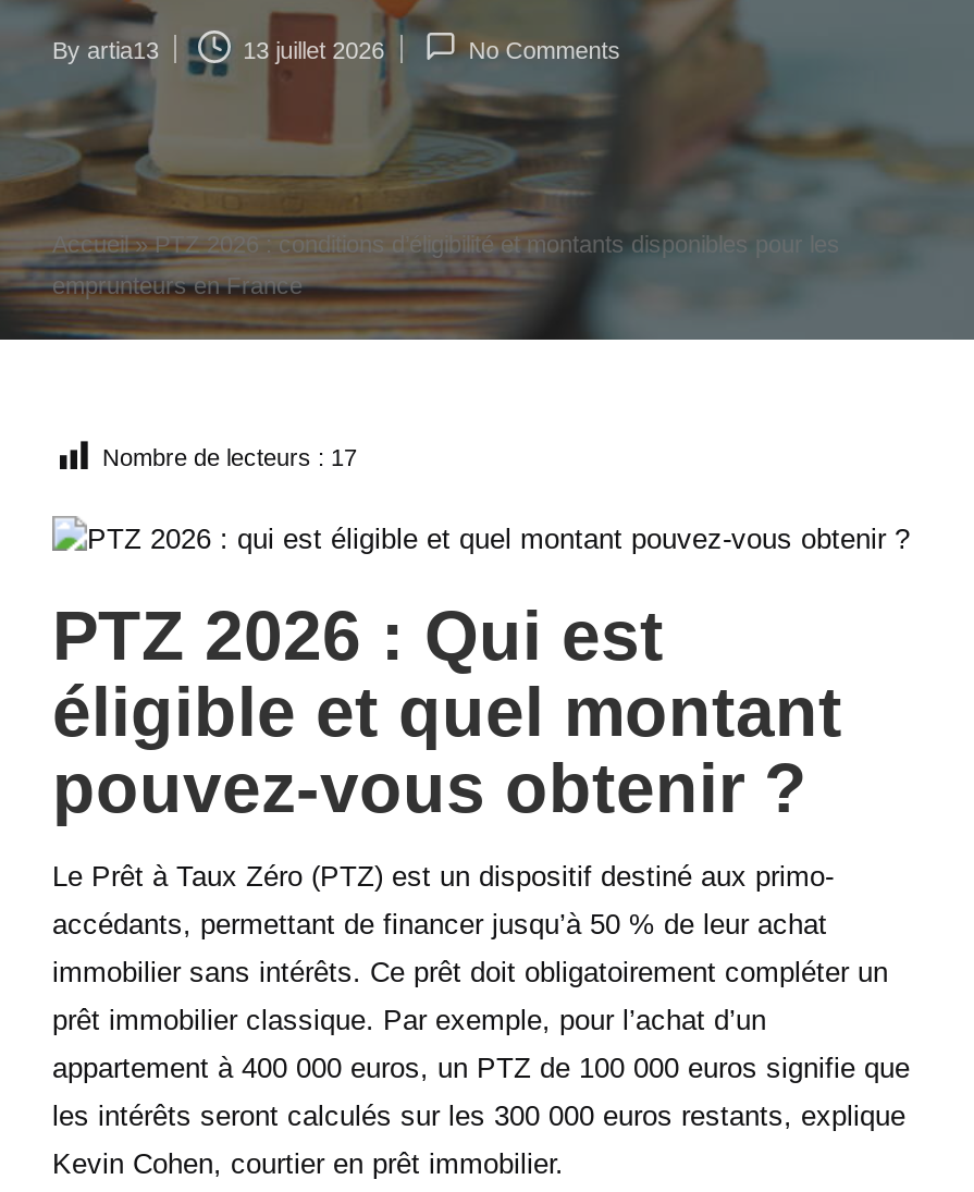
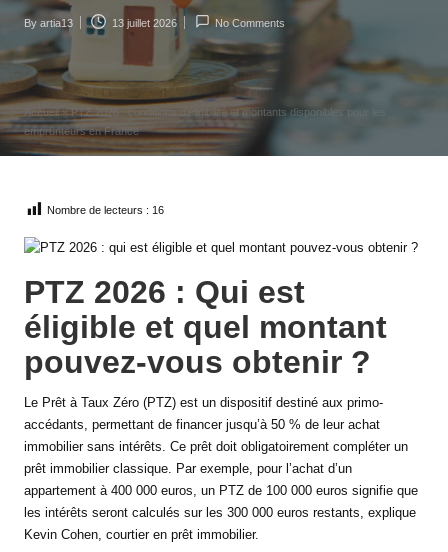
- Nombre de lecteurs : 17
+ Nombre de lecteurs : 16
